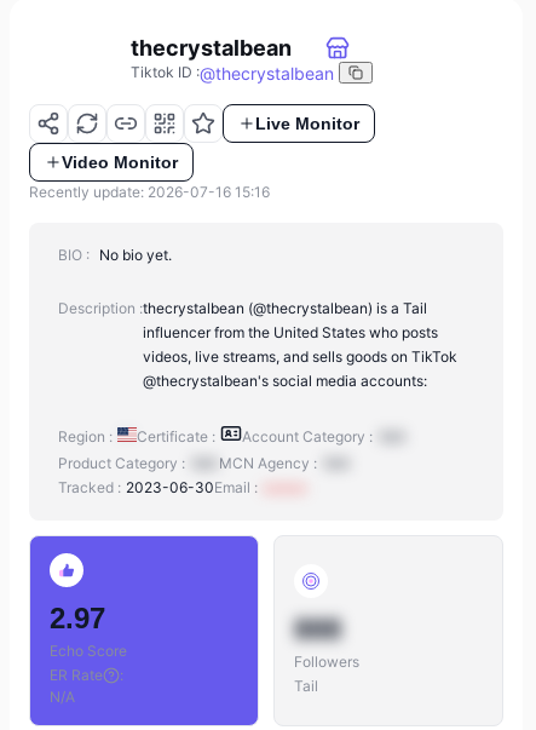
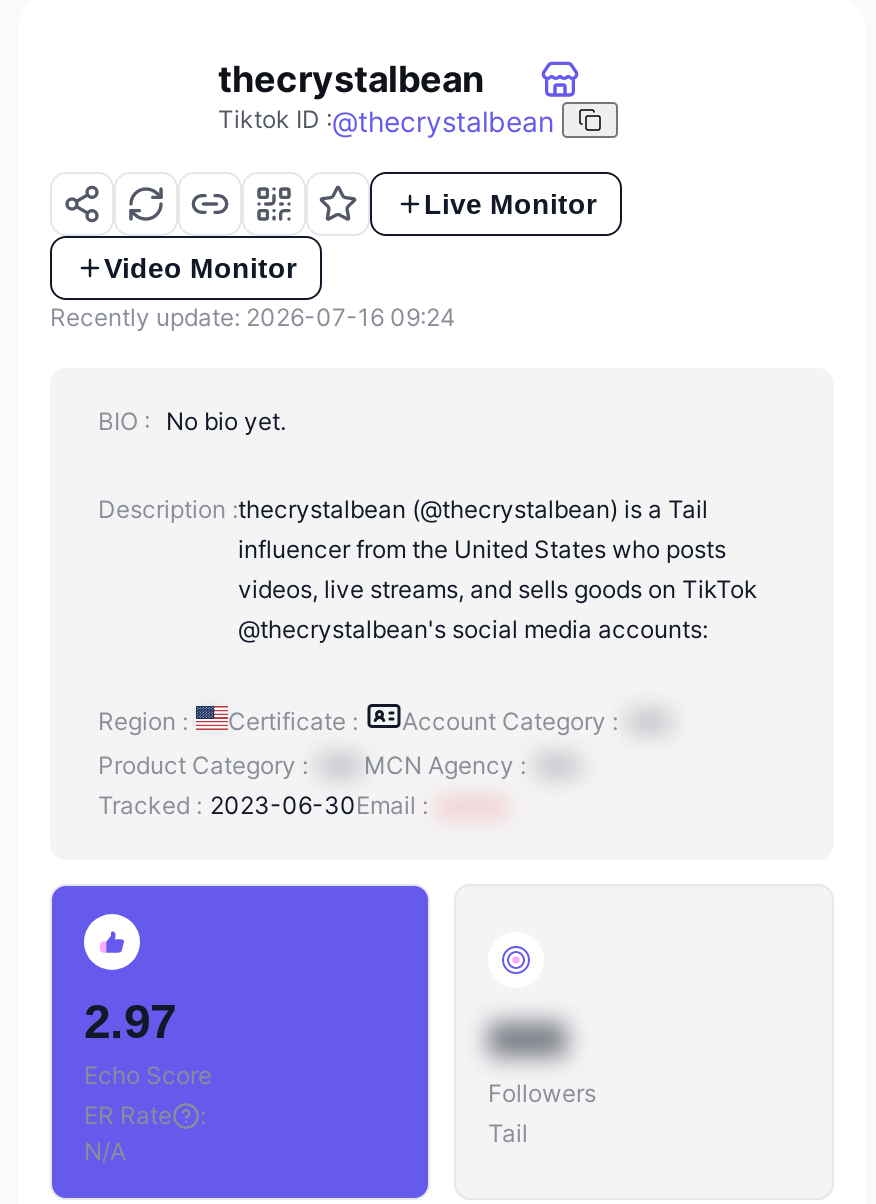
- Recently update: 2026-07-16 15:16
+ Recently update: 2026-07-16 09:24
